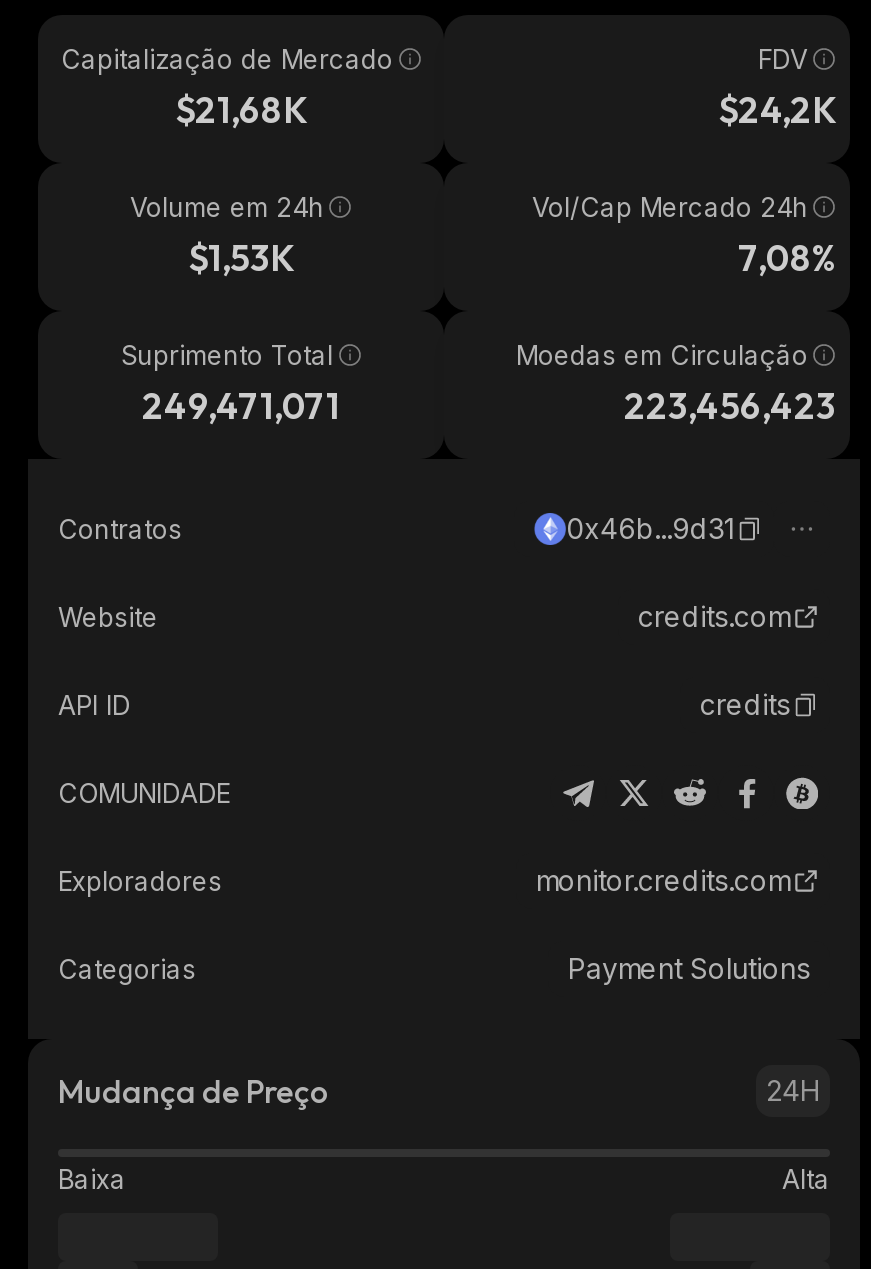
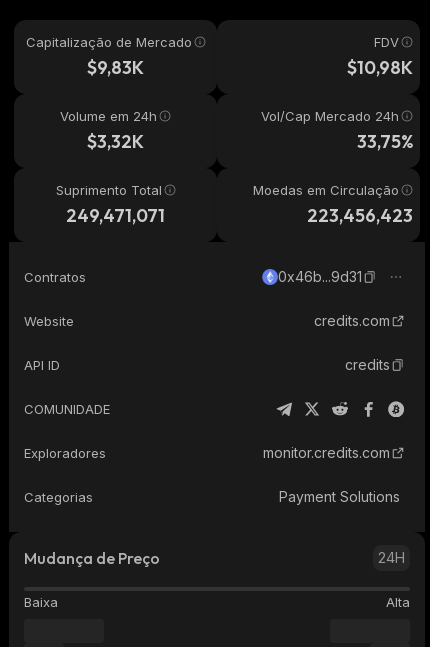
- $21,68K
+ $9,83K

- $24,2K
+ $10,98K

- $1,53K
+ $3,32K

- 7,08%
+ 33,75%
